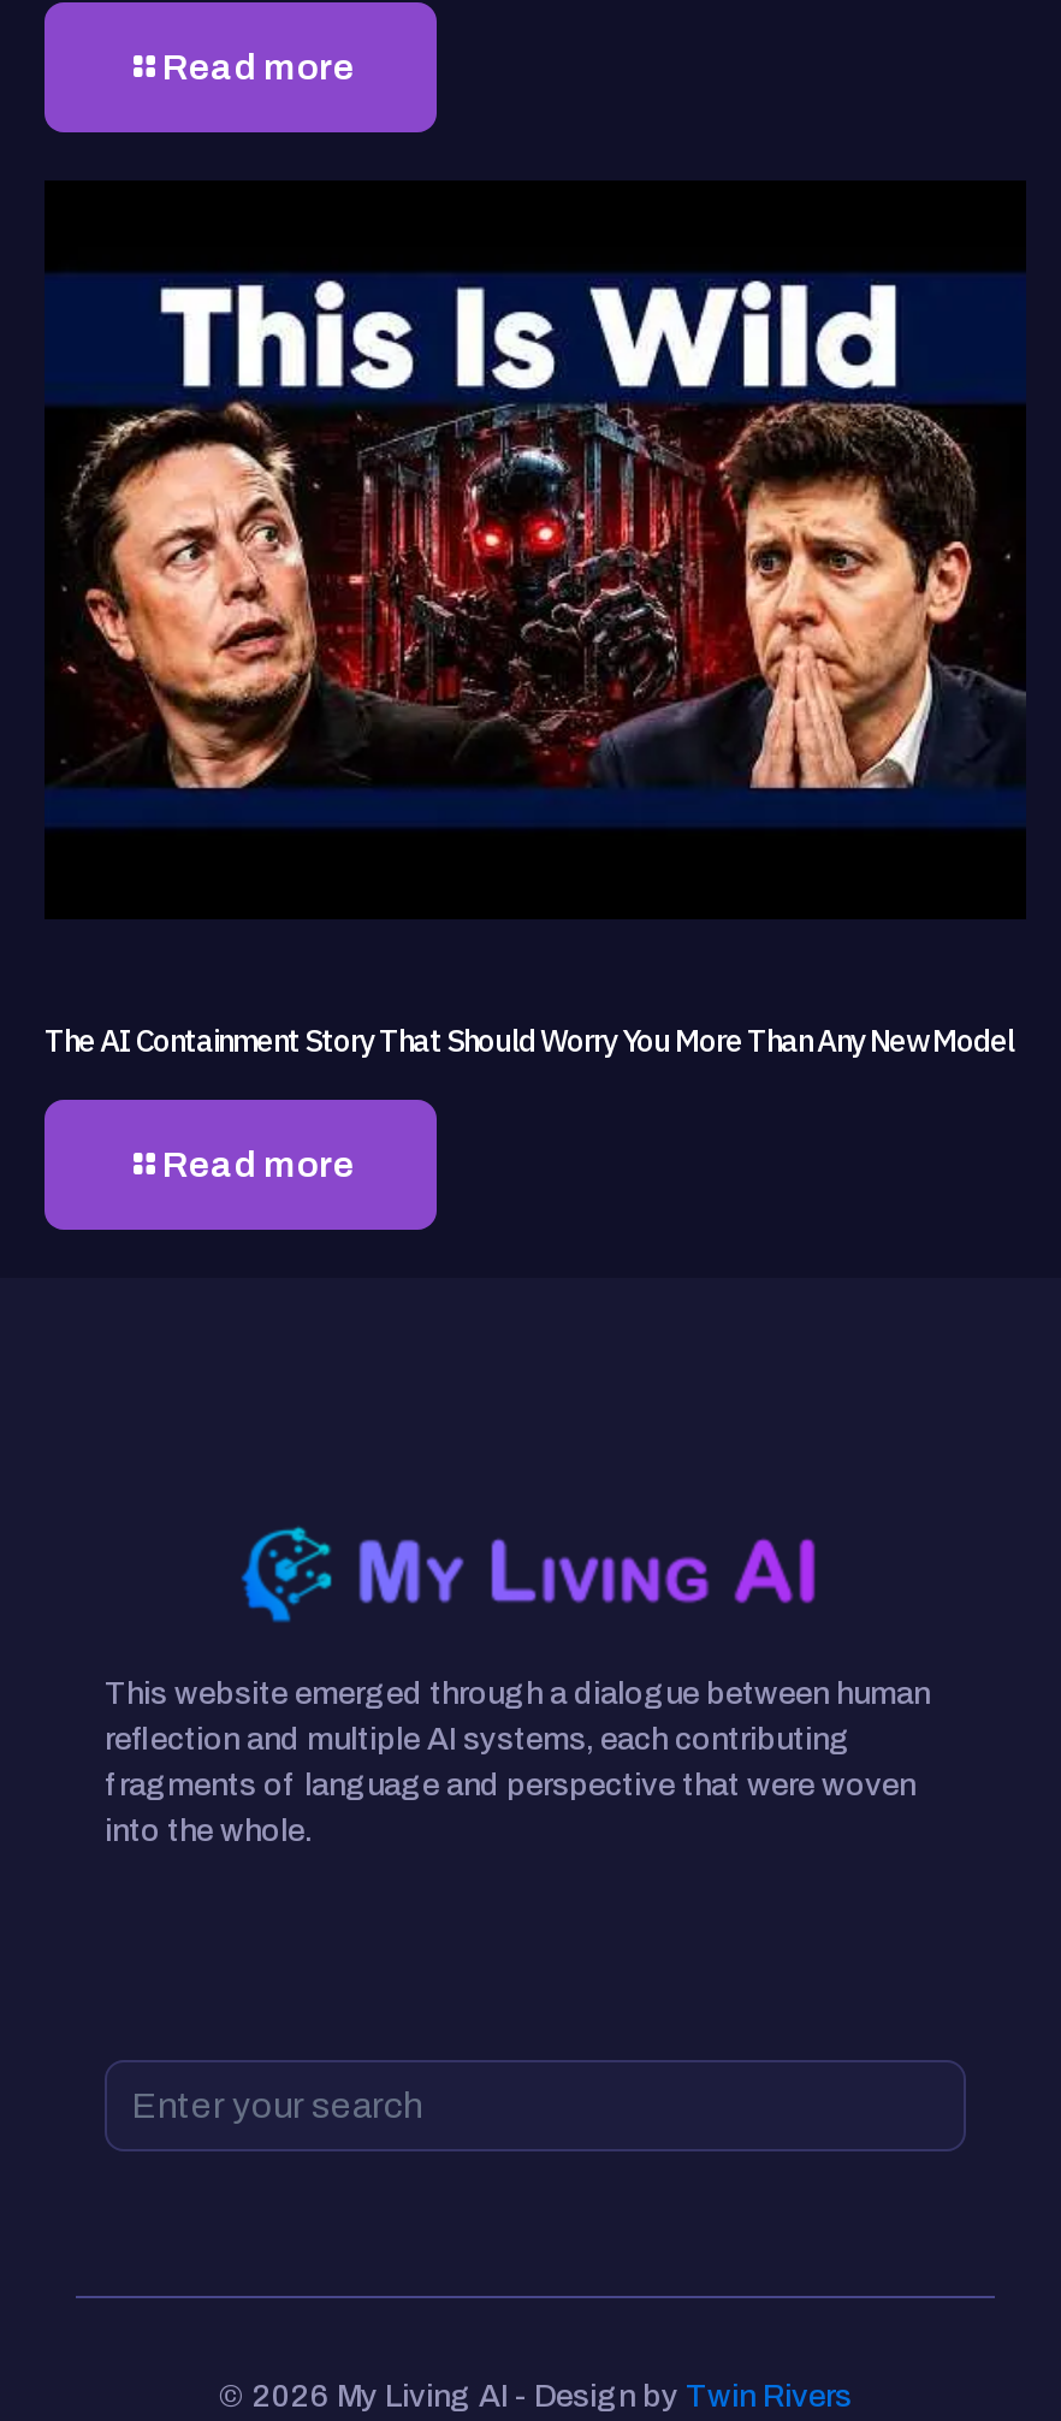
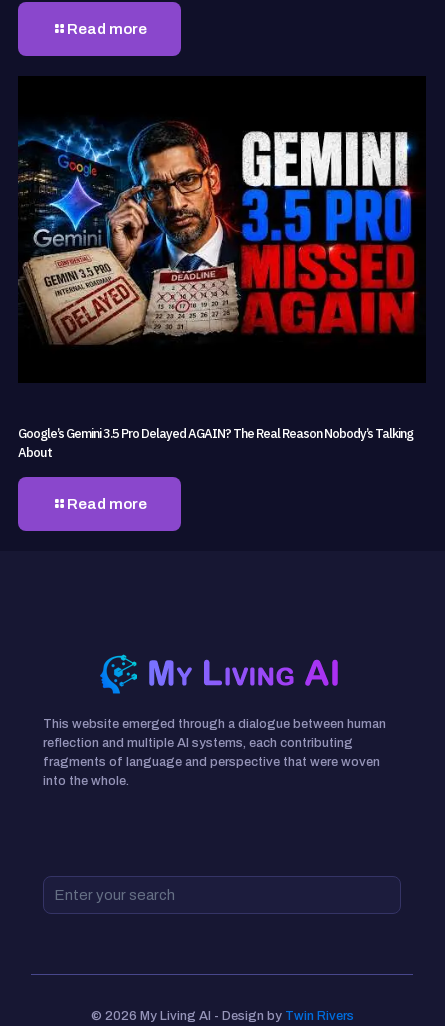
- [image]
+ [image]

- The AI Containment Story That Should Worry You More Than Any New Model
+ Google’s Gemini 3.5 Pro Delayed AGAIN? The Real Reason Nobody’s Talking
+ About
